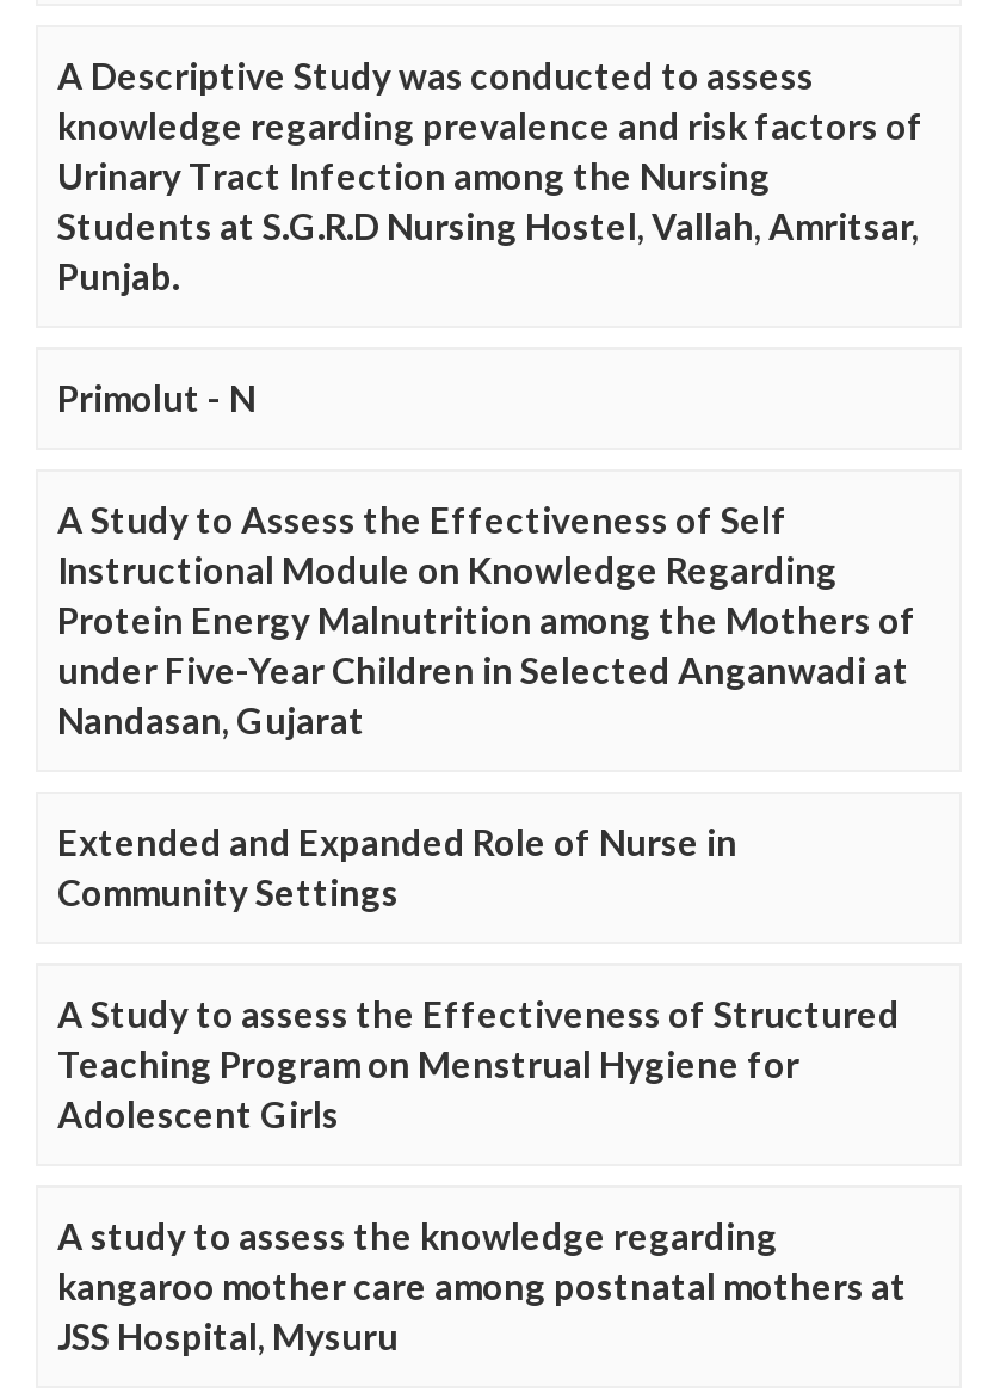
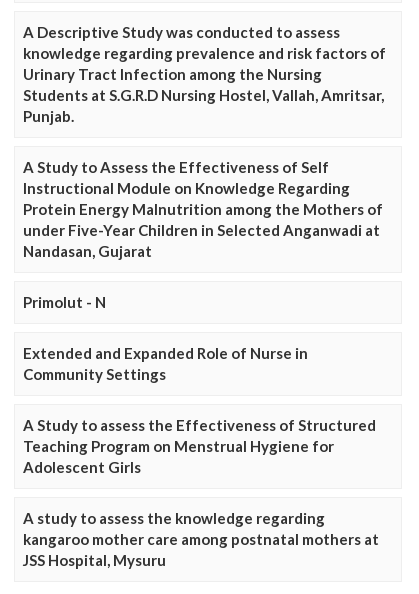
moved down: Primolut - N

moved up: A Study to Assess the Effectiveness of Self | Instructional Module on Knowledge Regarding | Protein Energy Malnutrition among the Mothers of | under Five-Year Children in Selected Anganwadi at | Nandasan, Gujarat
